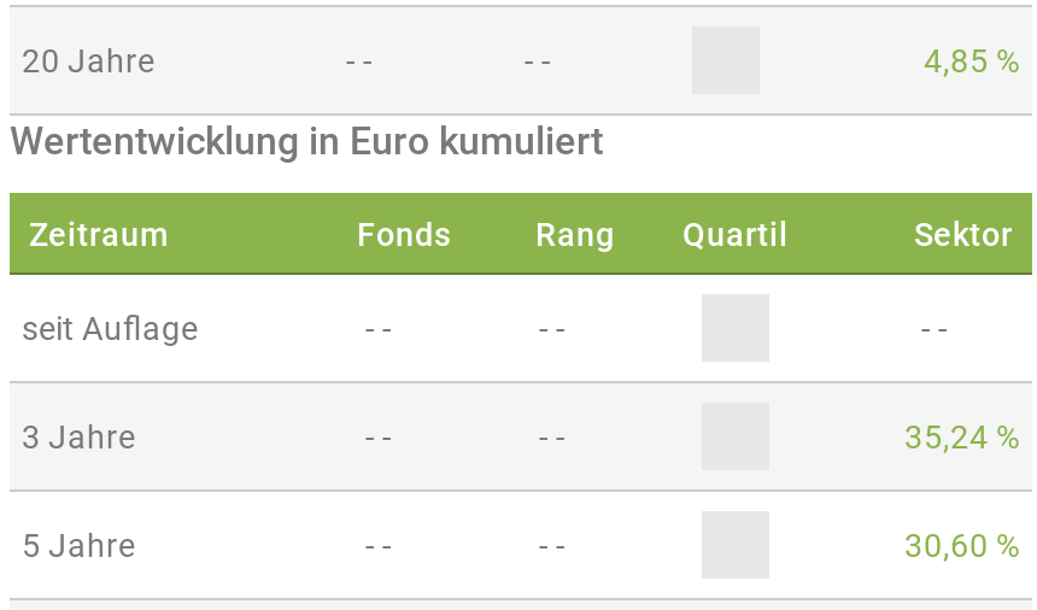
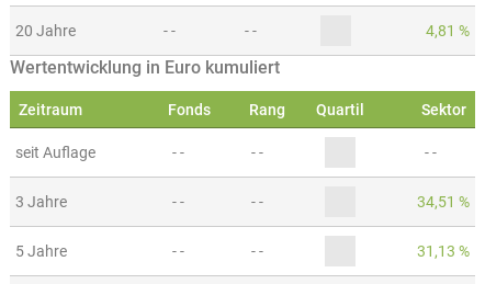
- 4,85 %
+ 4,81 %

- 35,24 %
+ 34,51 %

- 30,60 %
+ 31,13 %
